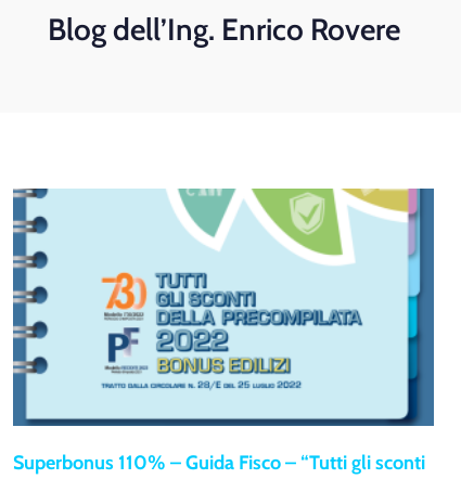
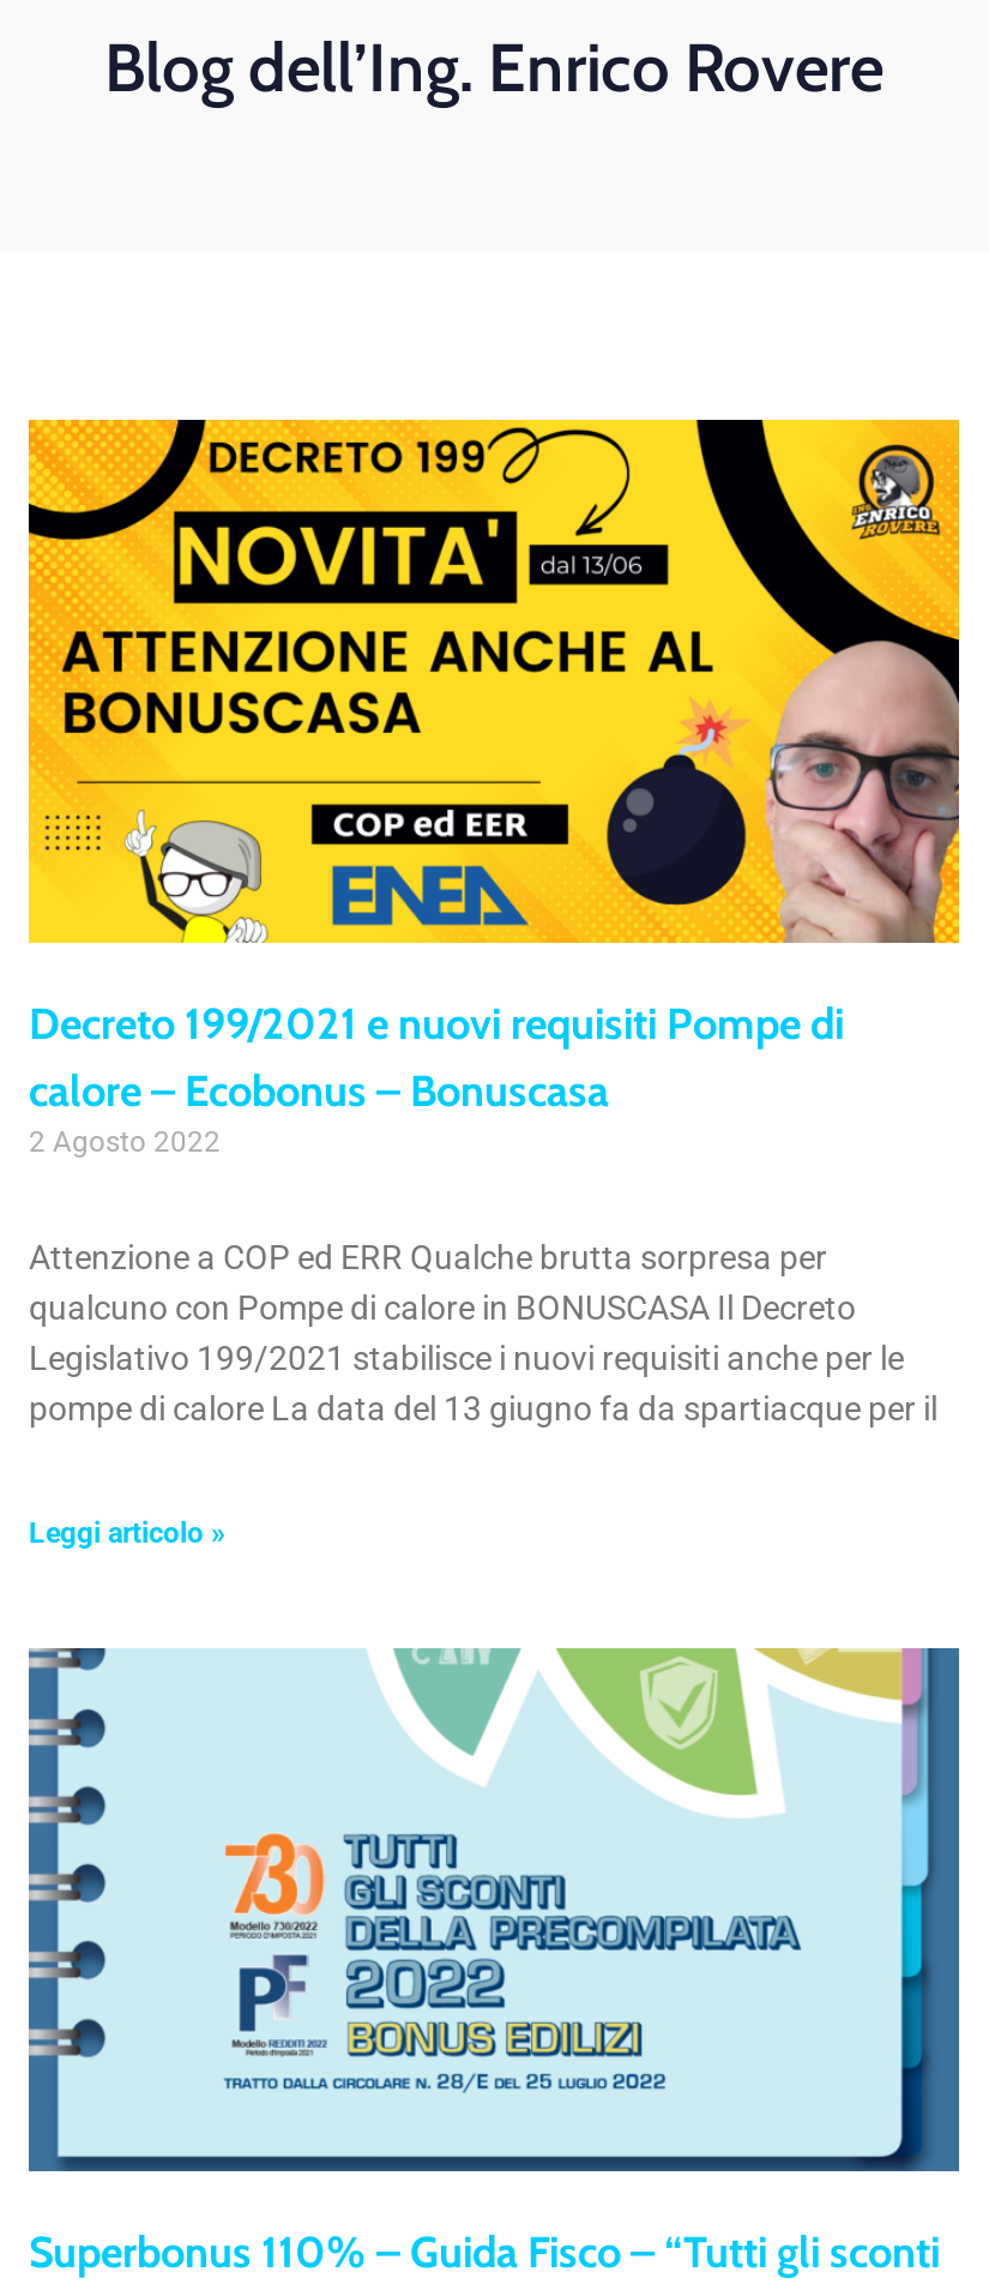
+ [image]
+ Decreto 199/2021 e nuovi requisiti Pompe di
+ calore – Ecobonus – Bonuscasa
+ 2 Agosto 2022
+ Attenzione a COP ed ERR Qualche brutta sorpresa per
+ qualcuno con Pompe di calore in BONUSCASA Il Decreto
+ Legislativo 199/2021 stabilisce i nuovi requisiti anche per le
+ pompe di calore La data del 13 giugno fa da spartiacque per il
+ Leggi articolo »
